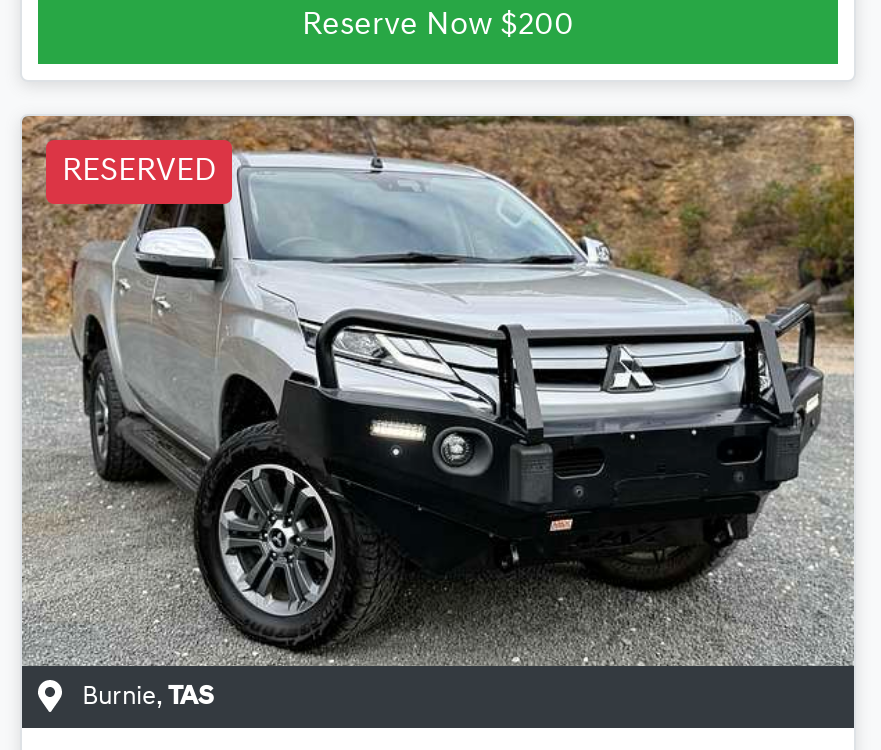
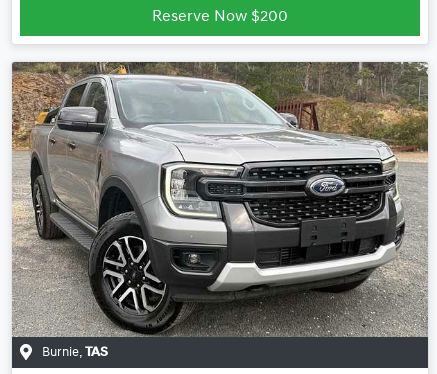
- [image]
+ [image]

- RESERVED
